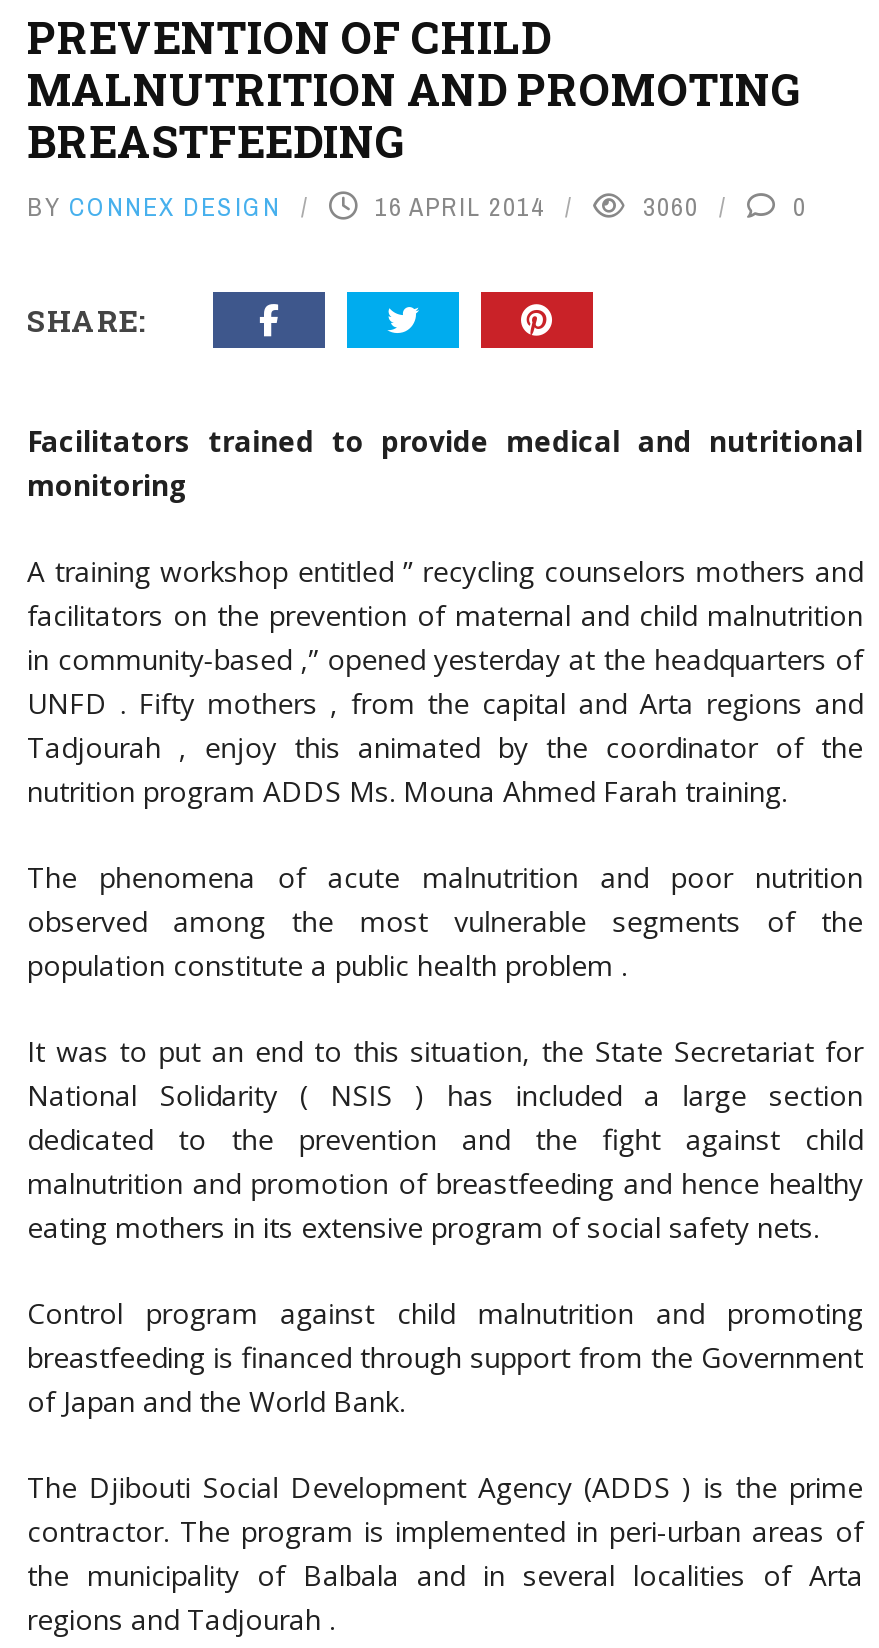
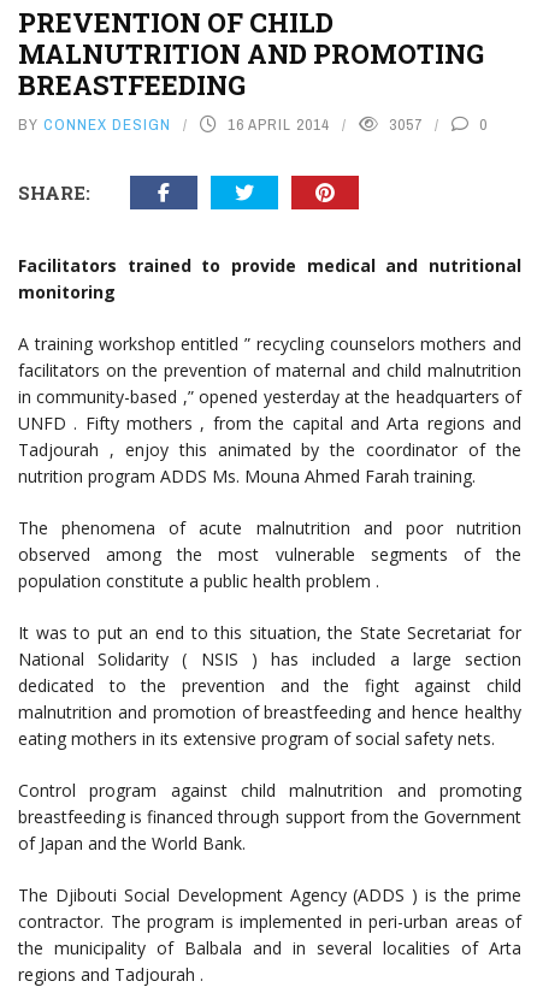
- 3060
+ 3057
